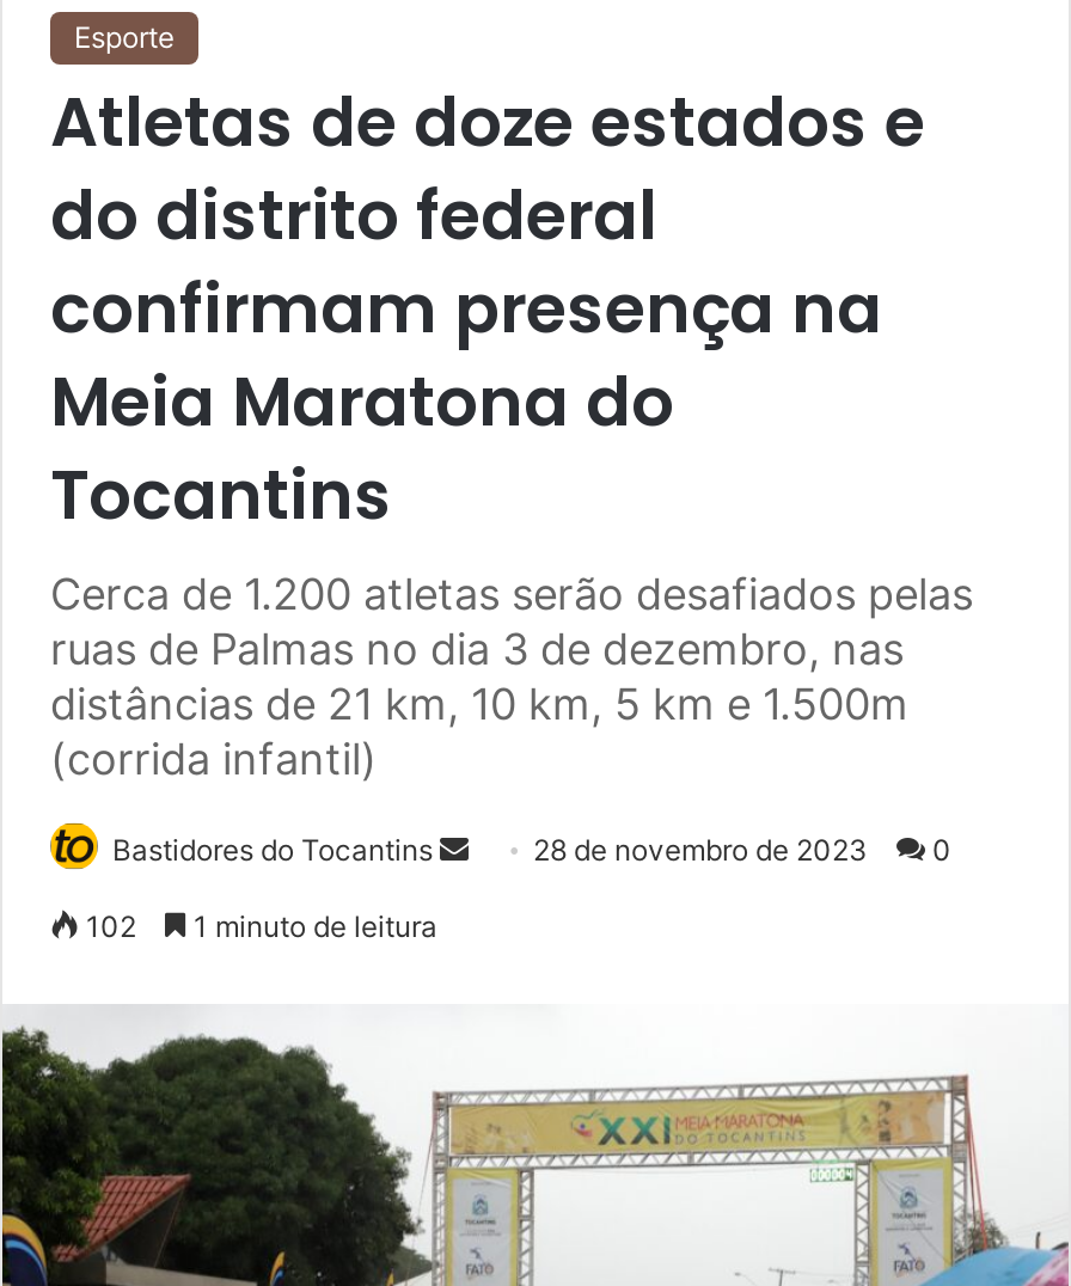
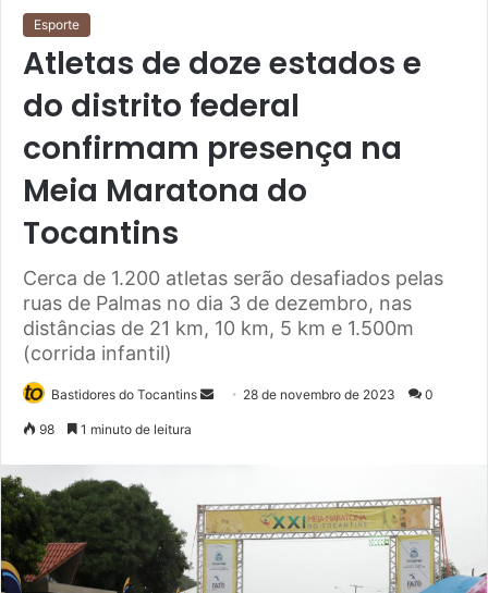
- 102 1 minuto de leitura
+ 98 1 minuto de leitura
